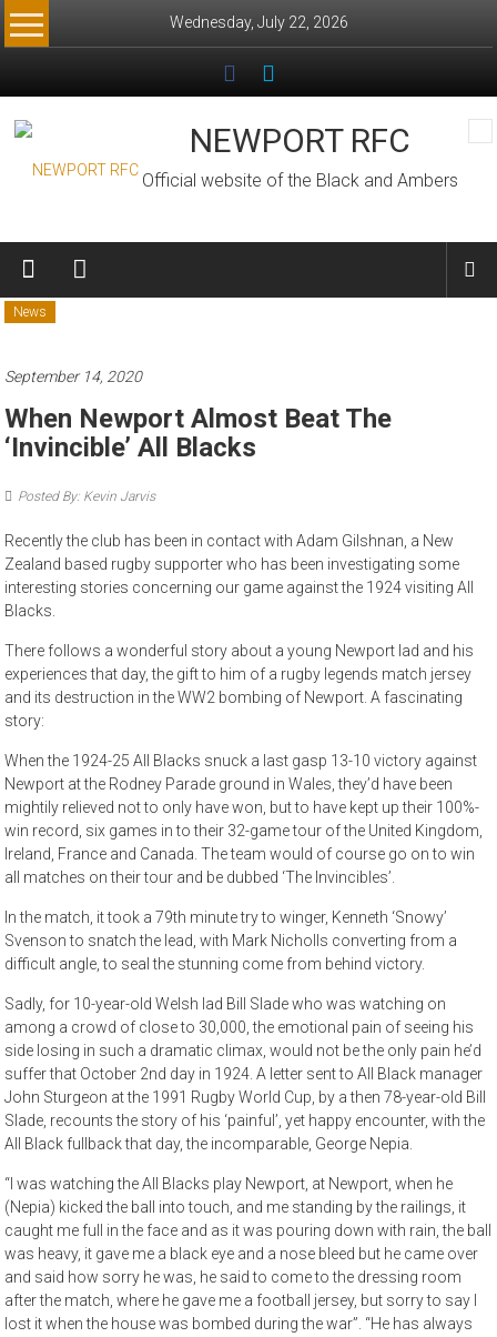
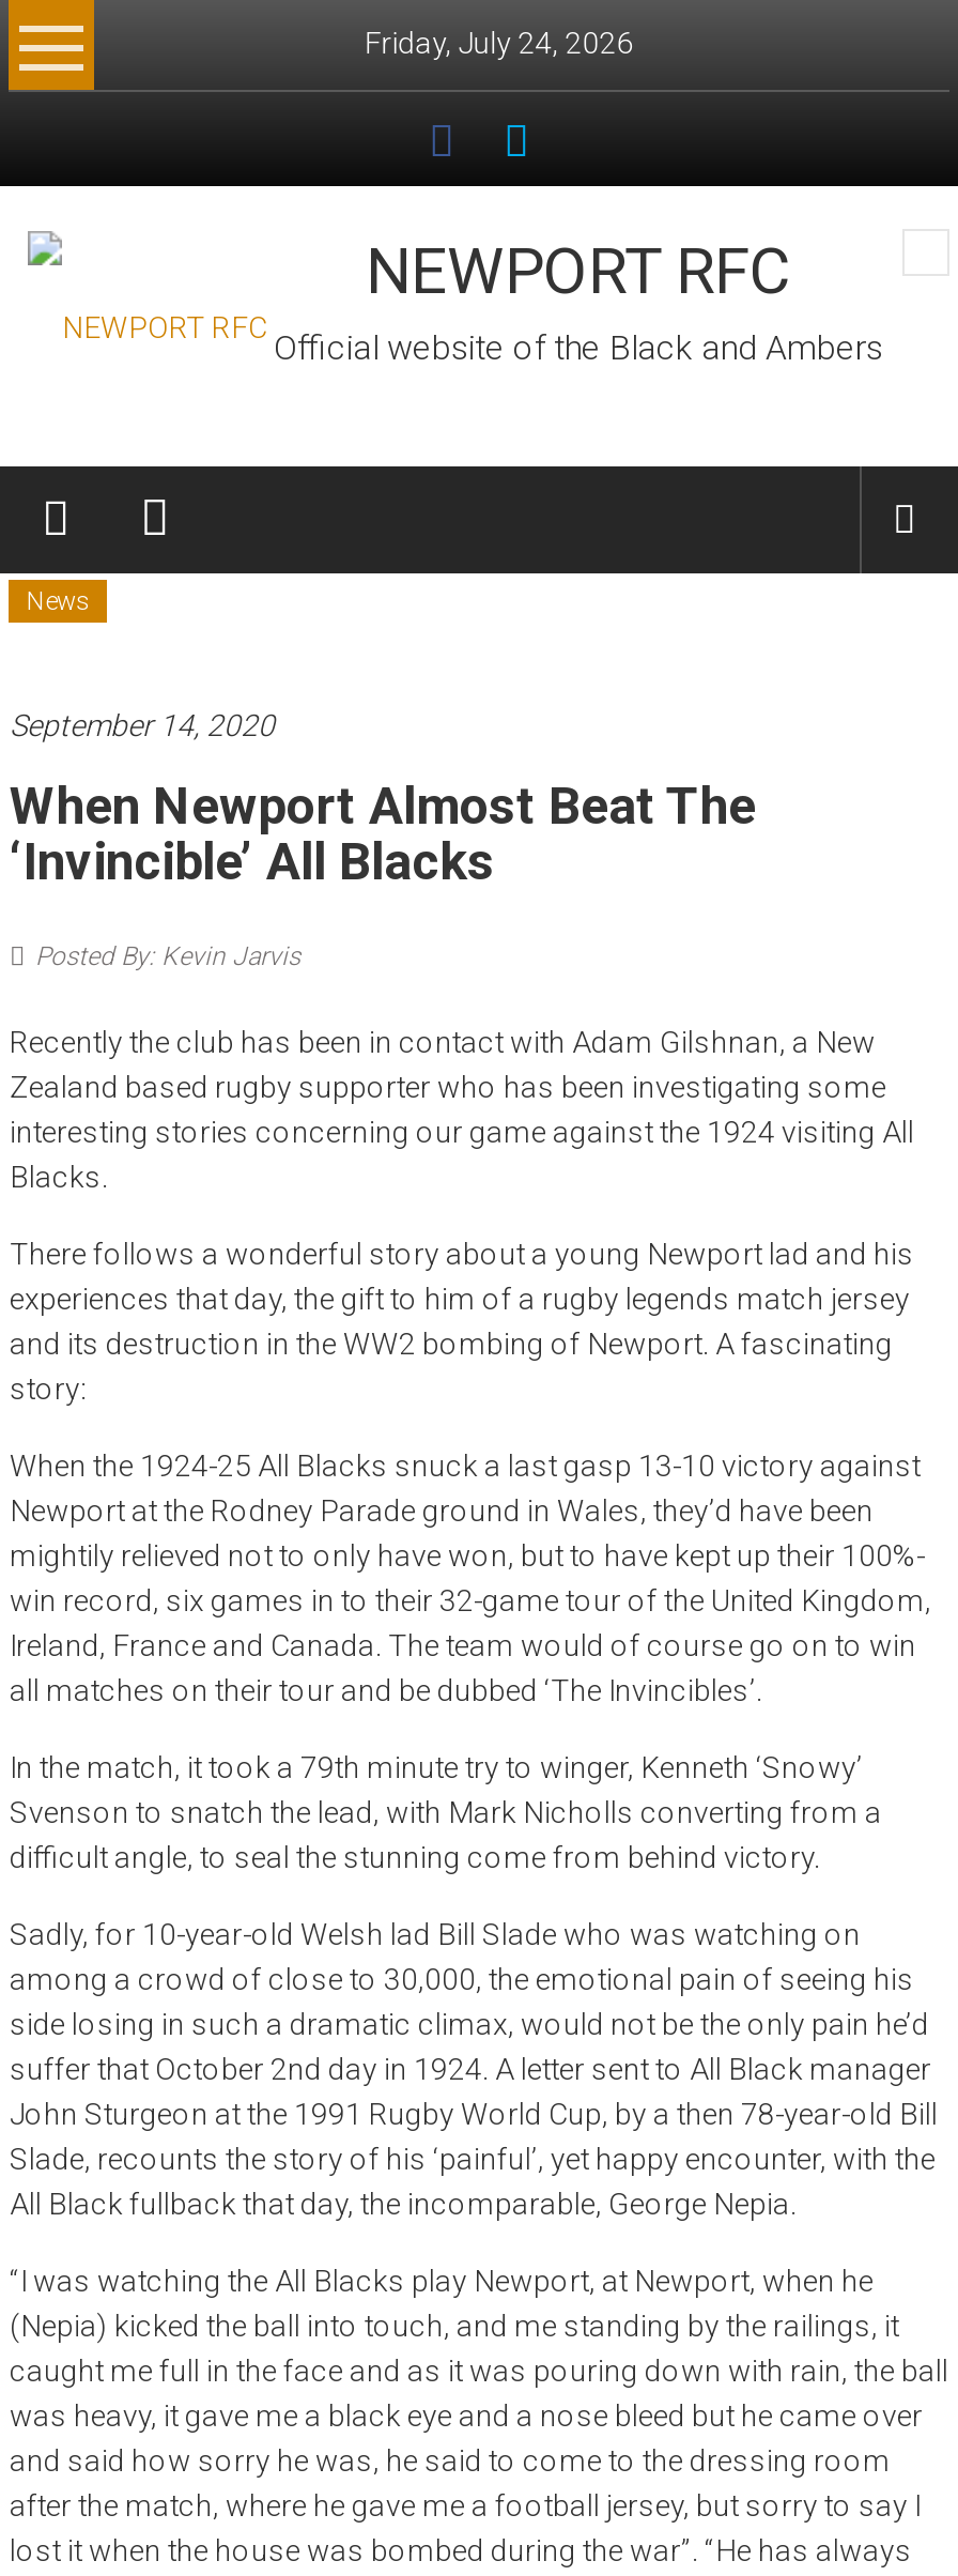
- Wednesday, July 22, 2026
+ Friday, July 24, 2026
